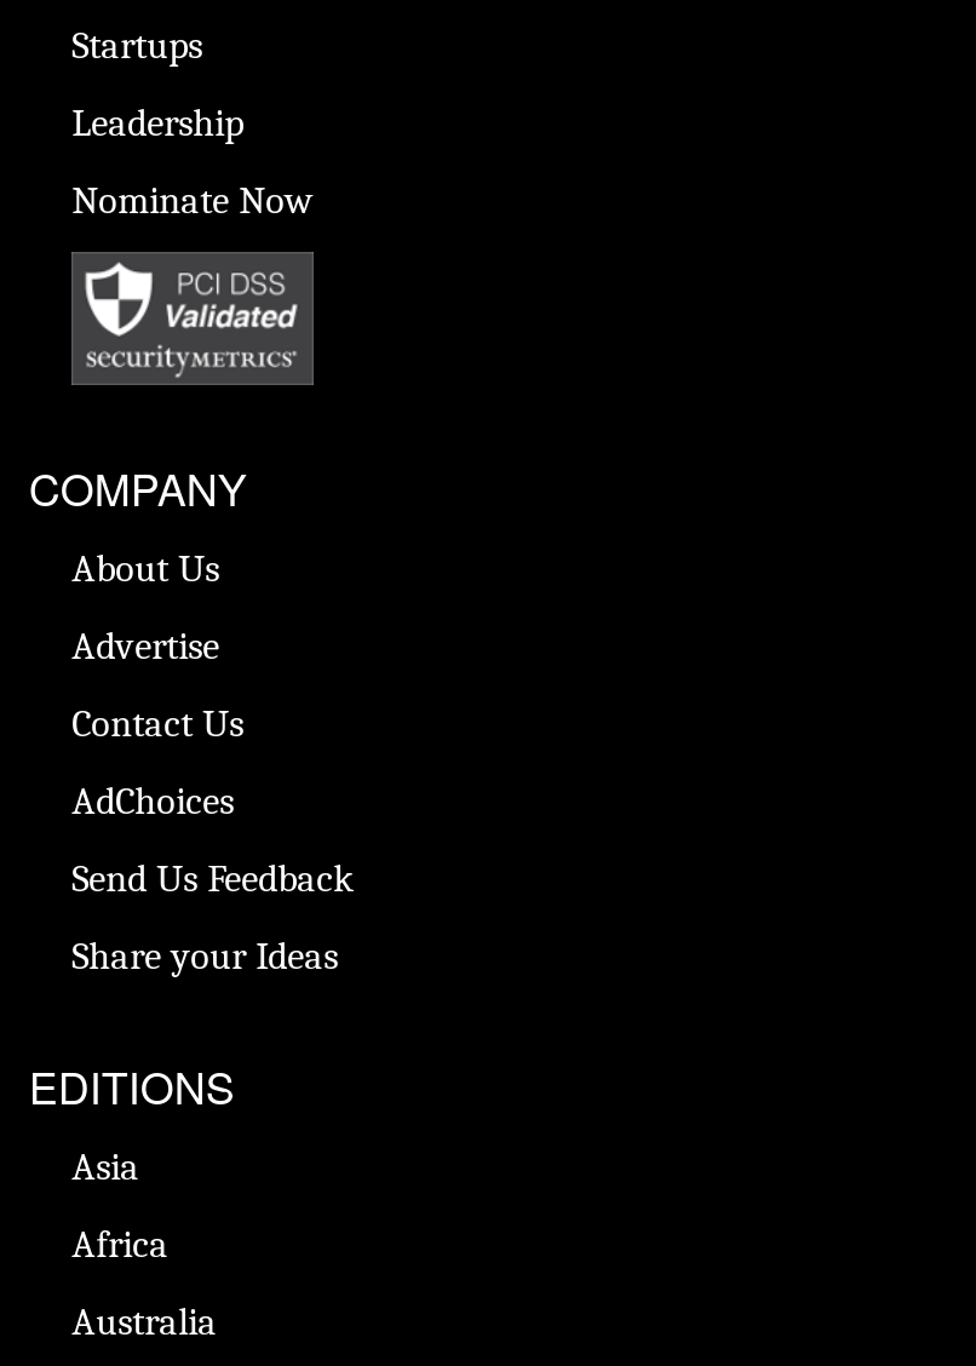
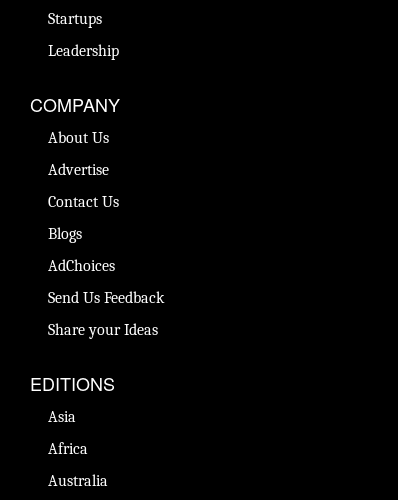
- Nominate Now

- [image]

moved up: COMPANY | About Us | Advertise | Contact Us

+ Blogs
